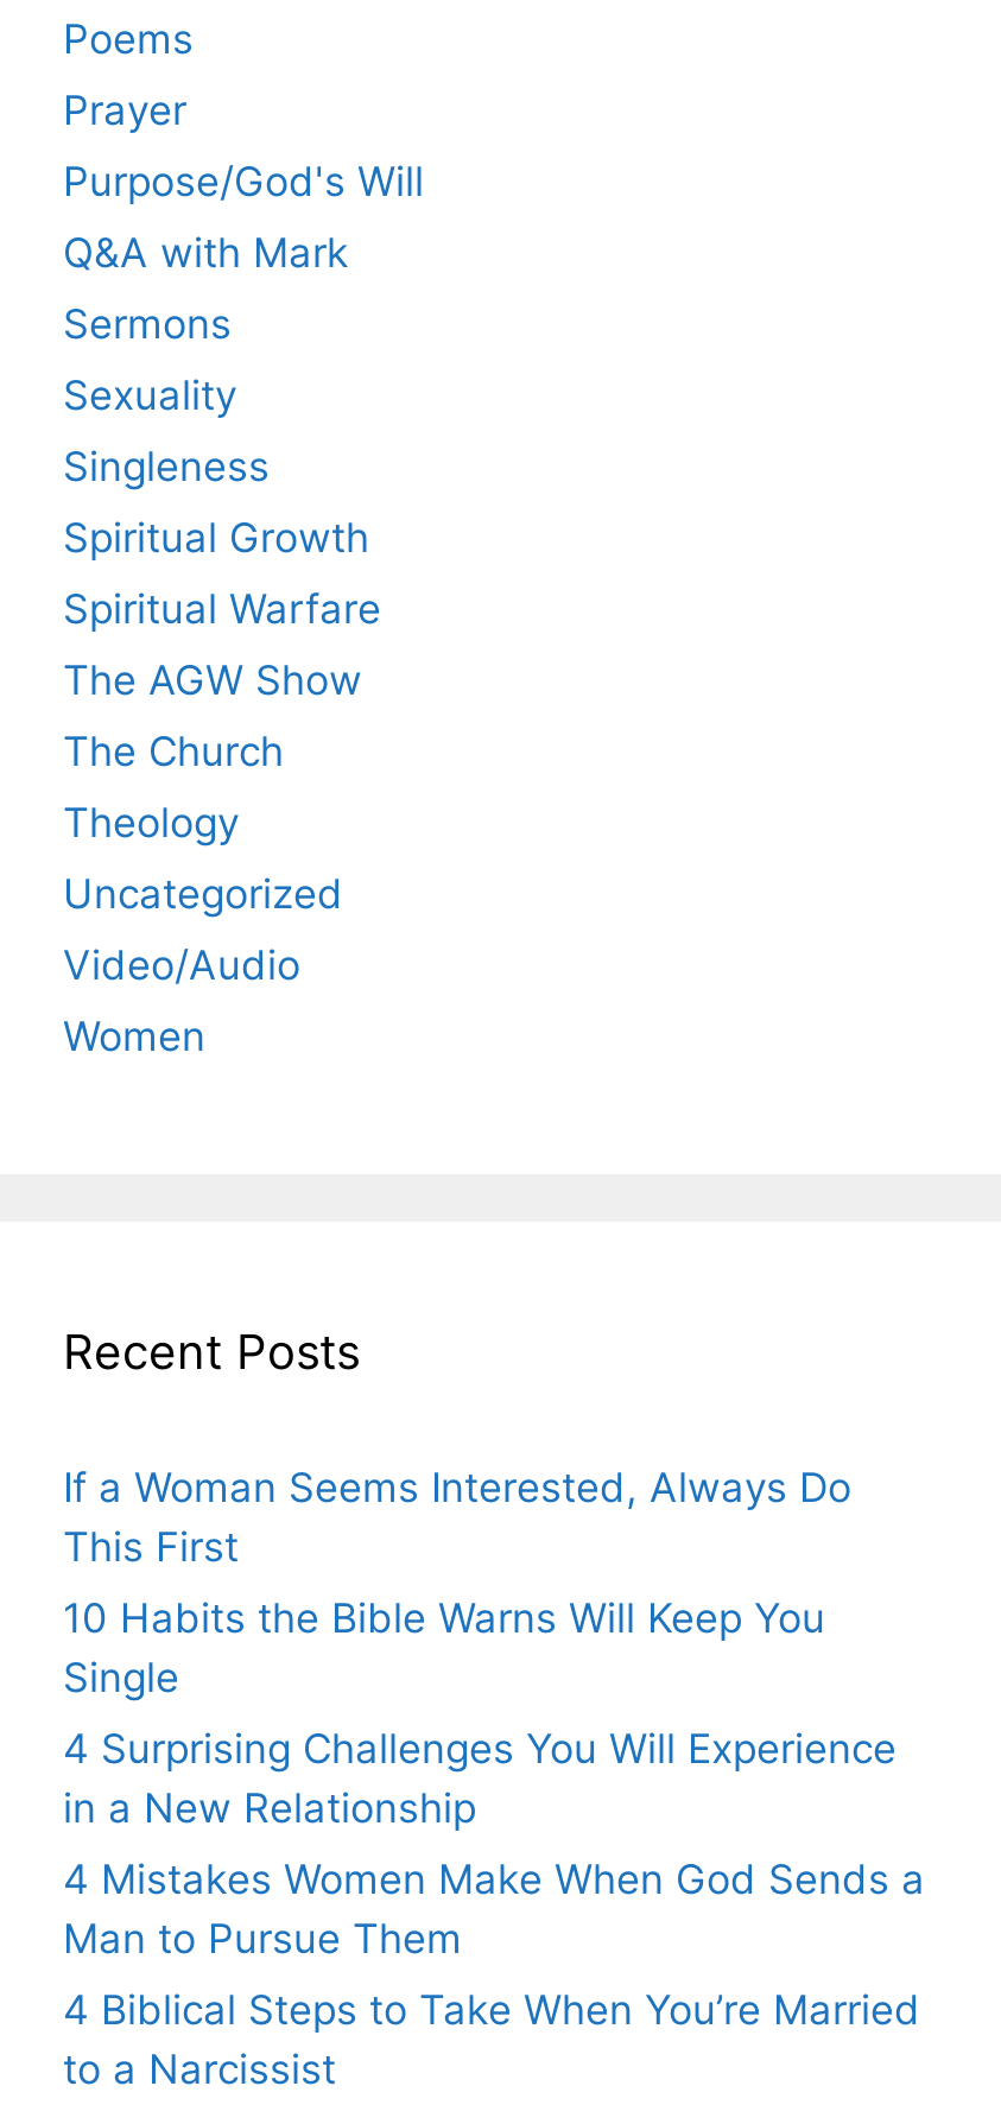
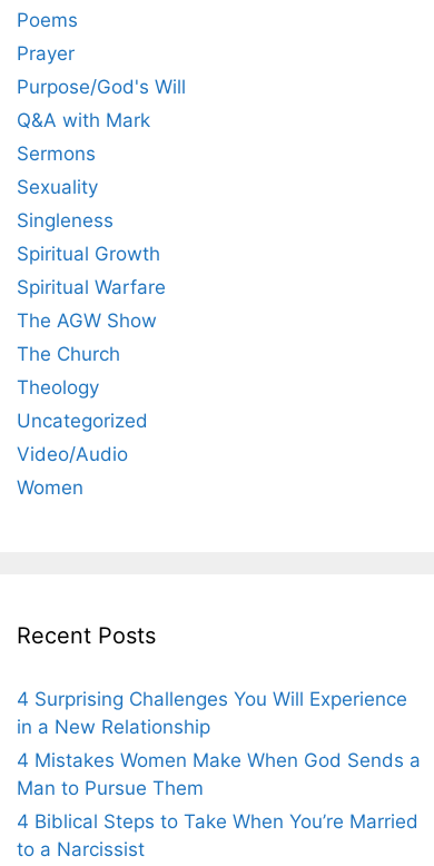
- If a Woman Seems Interested, Always Do
- This First
- 10 Habits the Bible Warns Will Keep You
- Single
